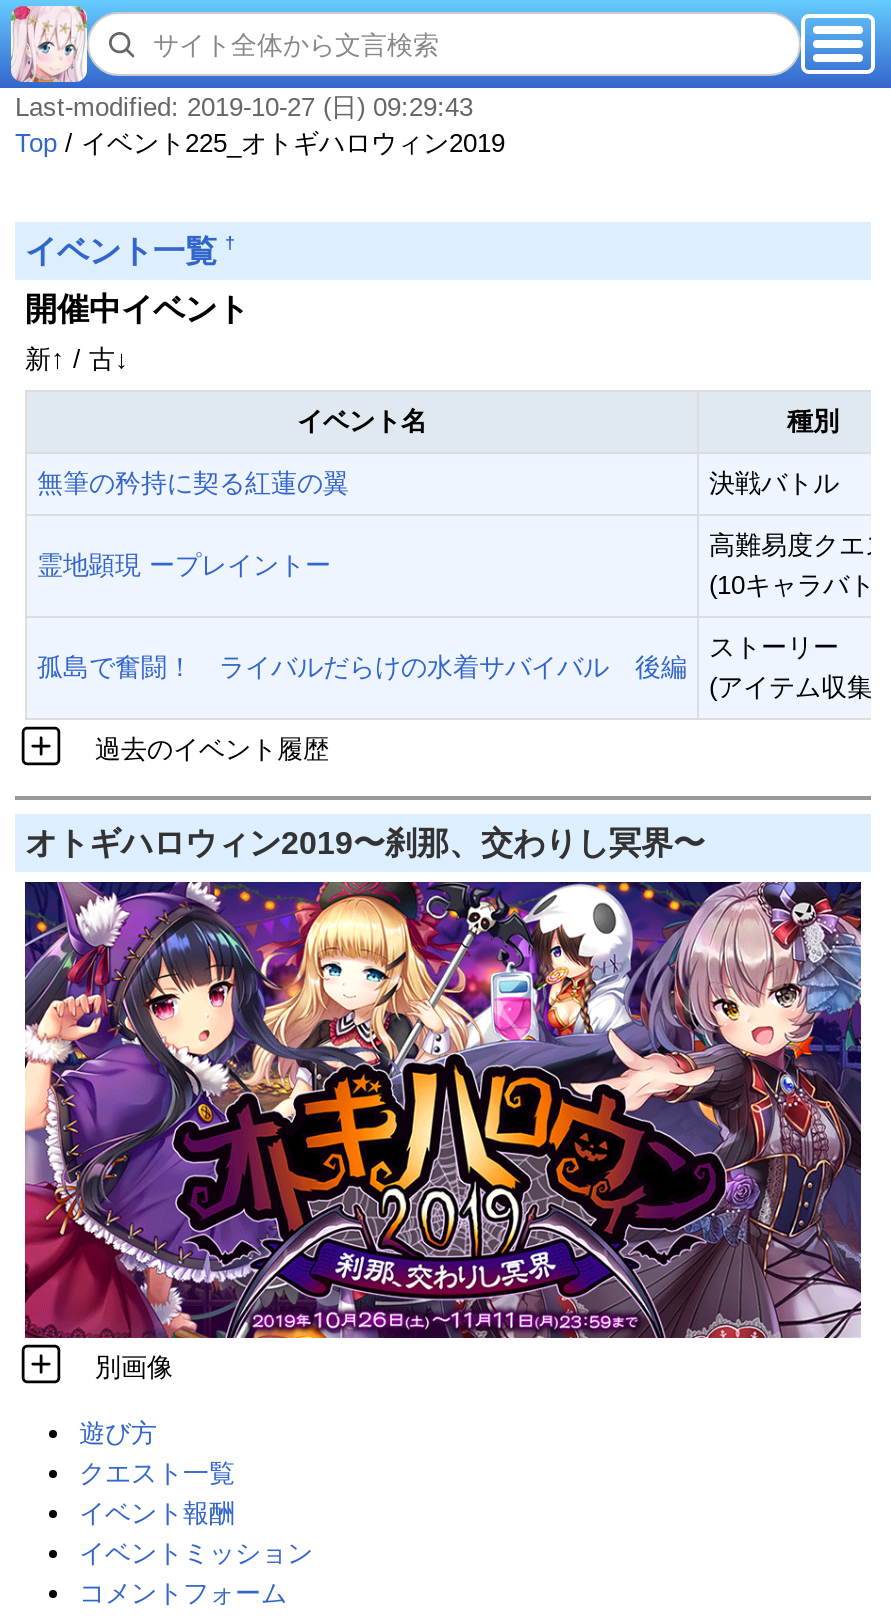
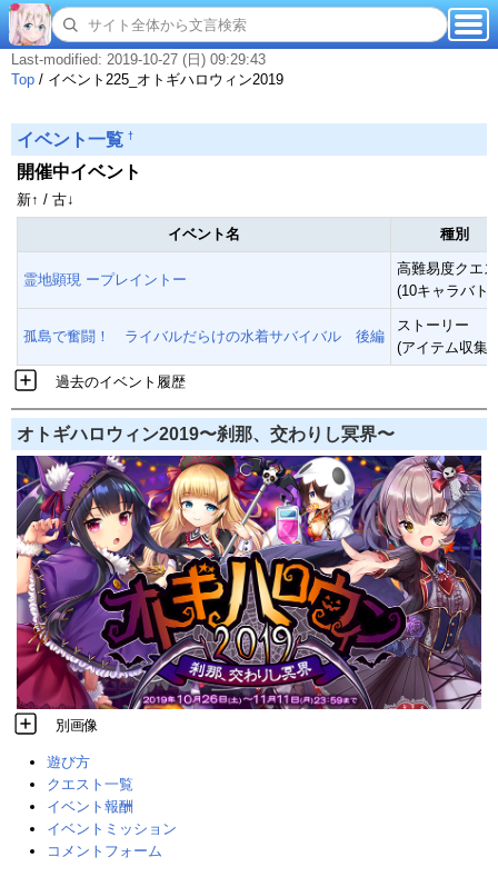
- 無筆の矜持に契る紅蓮の翼
- 決戦バトル
